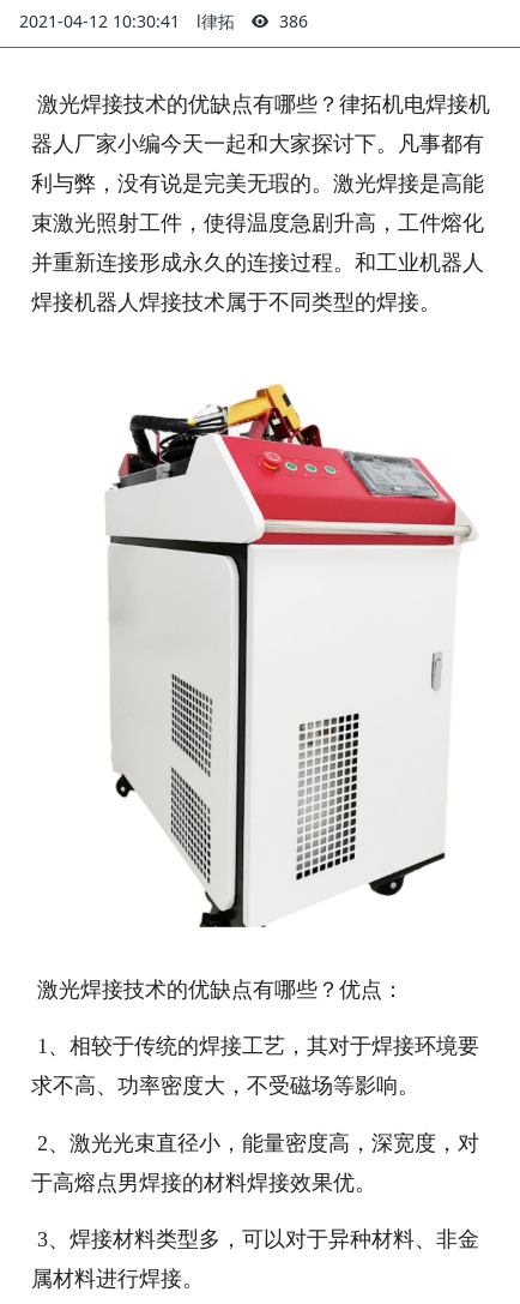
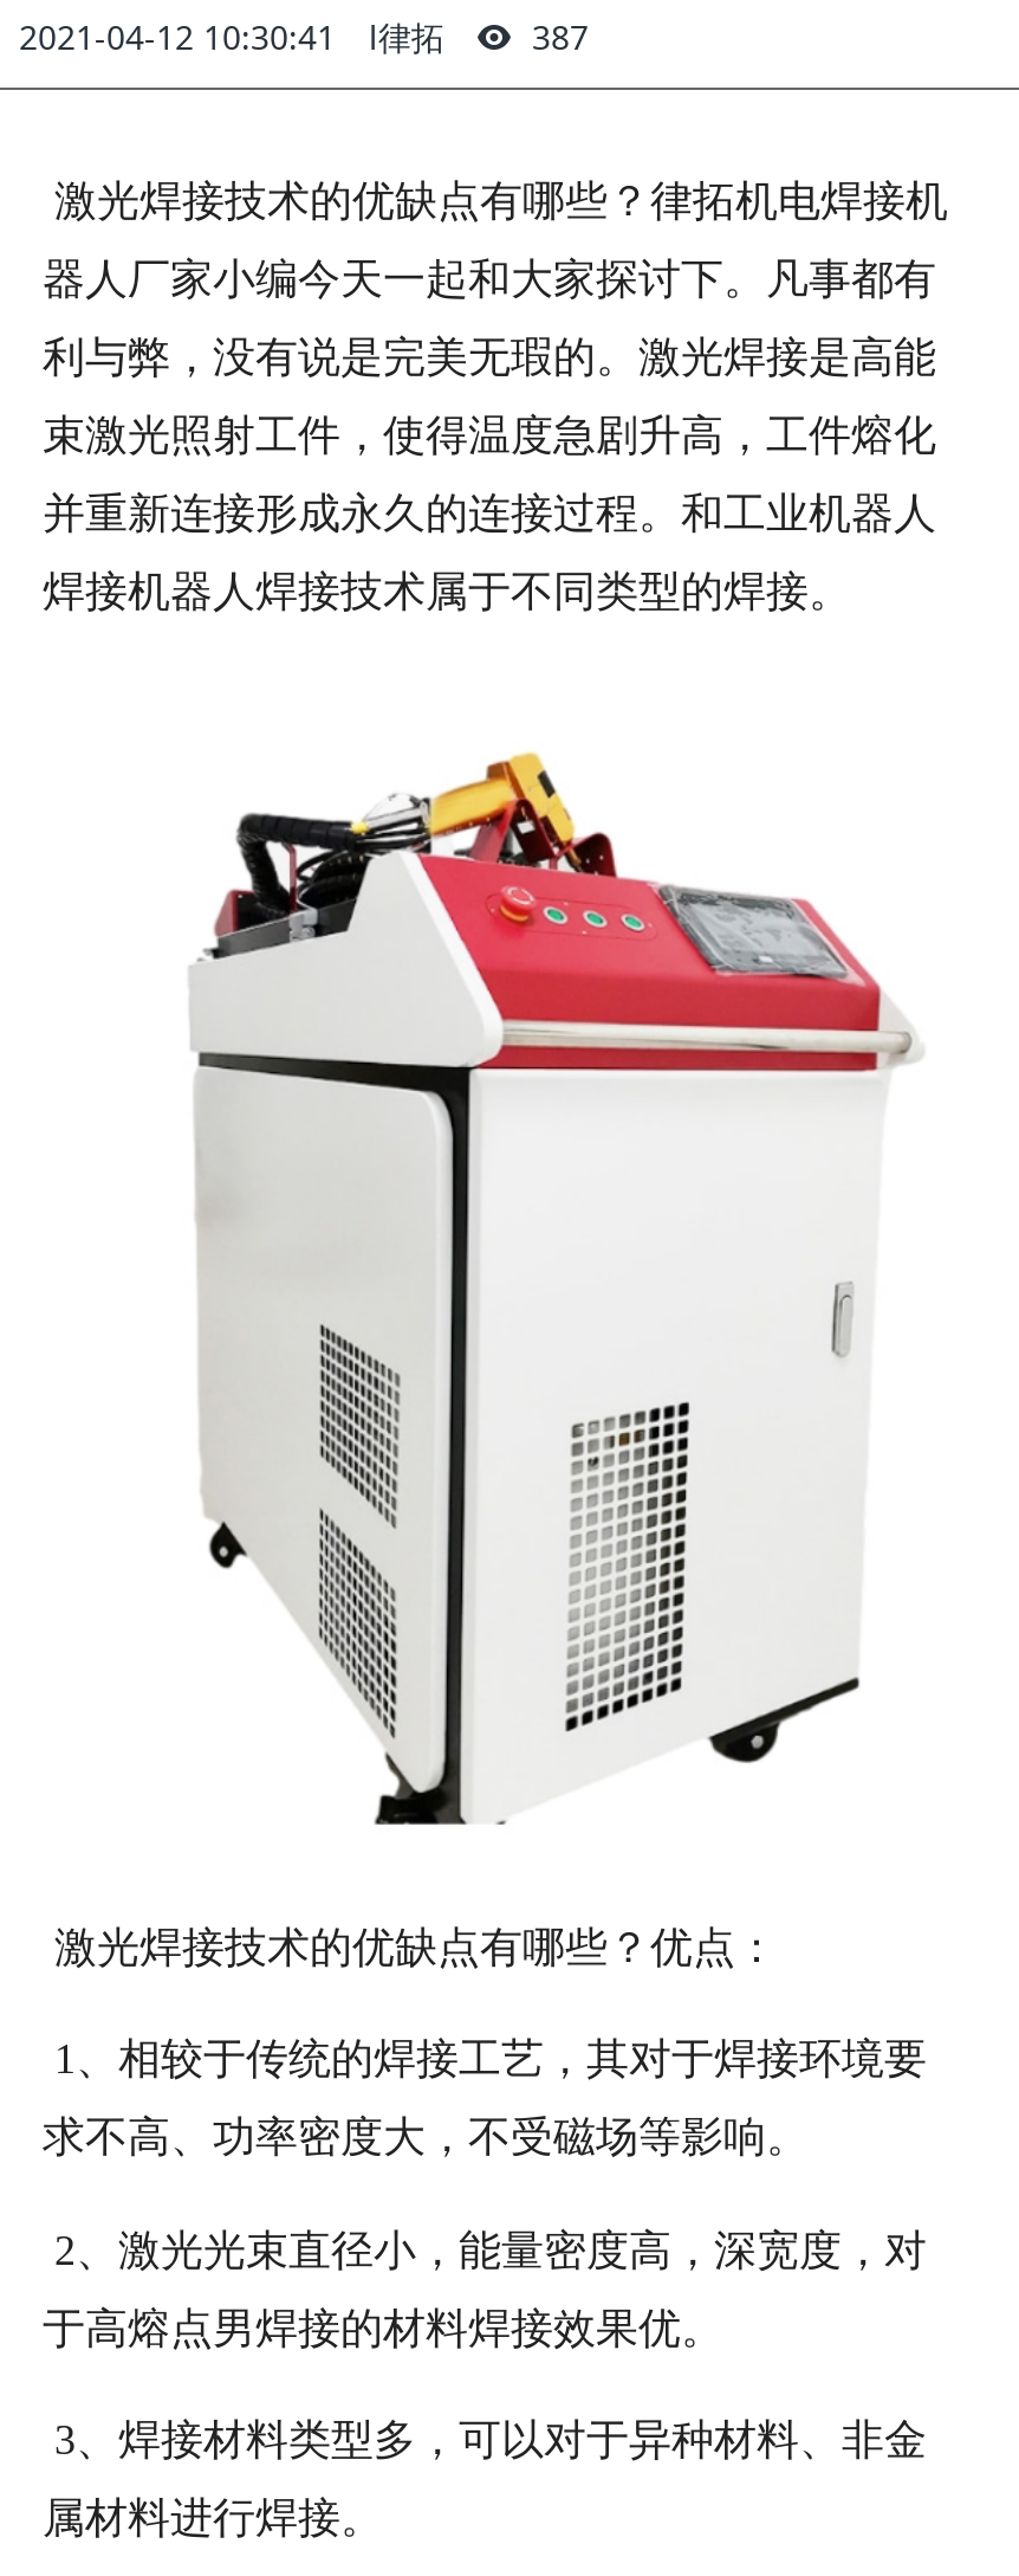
- 2021-04-12 10:30:41 l律拓 386
+ 2021-04-12 10:30:41 l律拓 387
